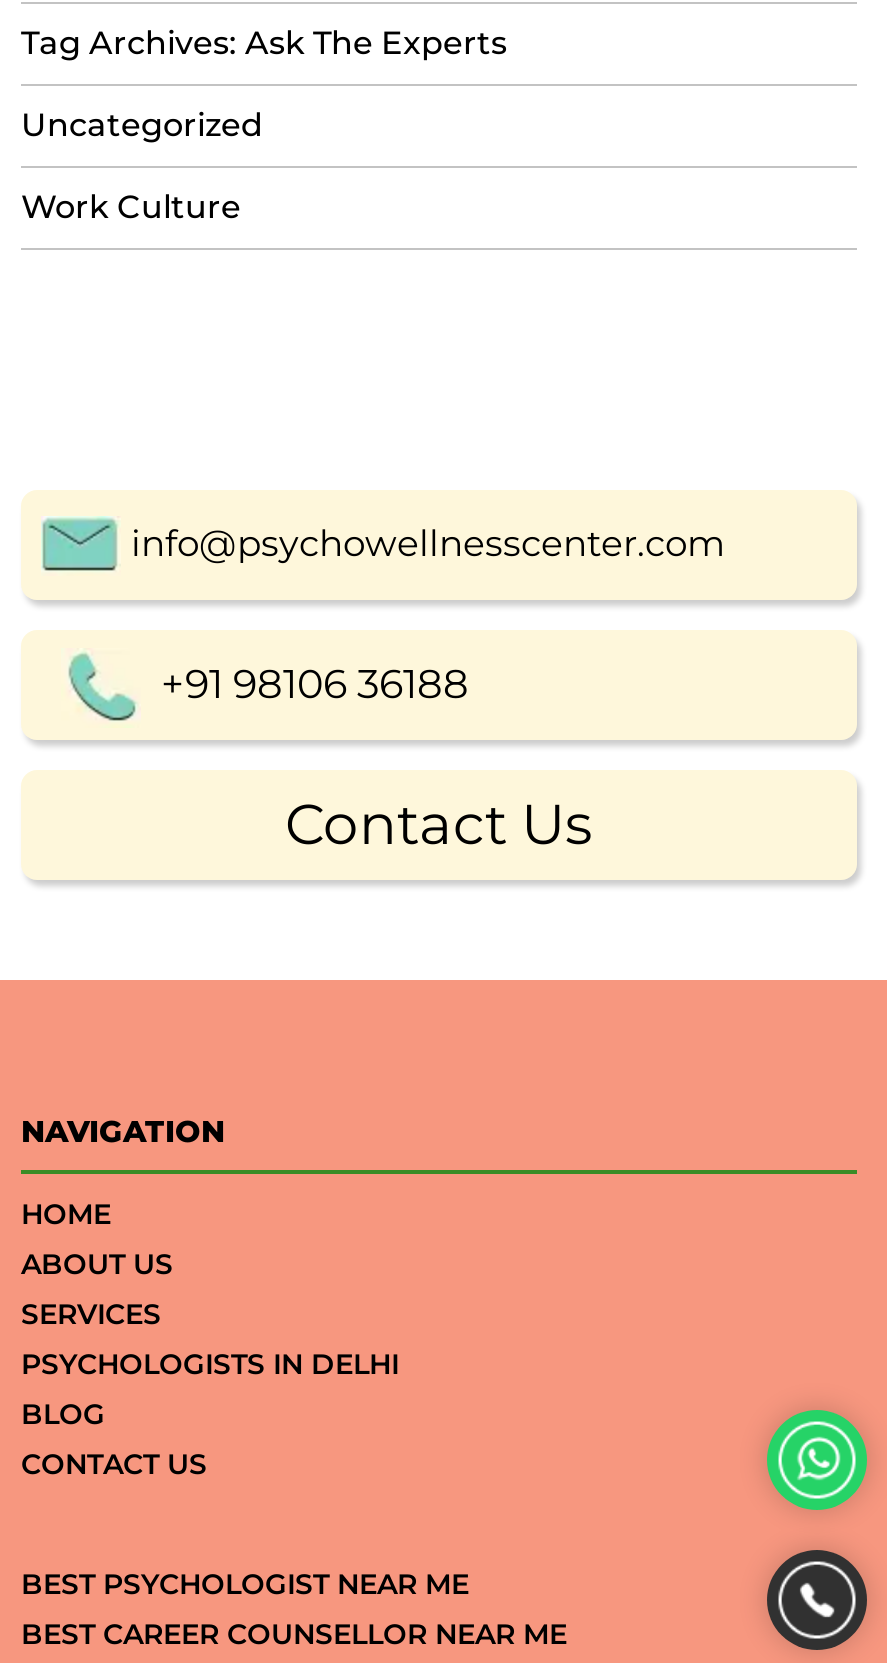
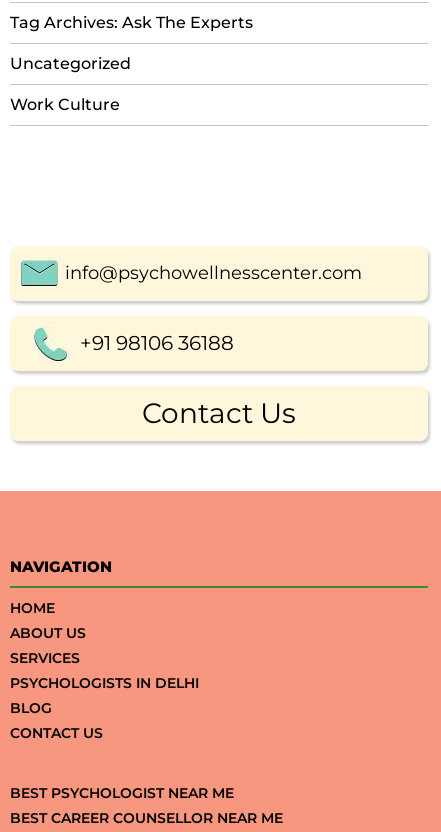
- [image]

- [image]
